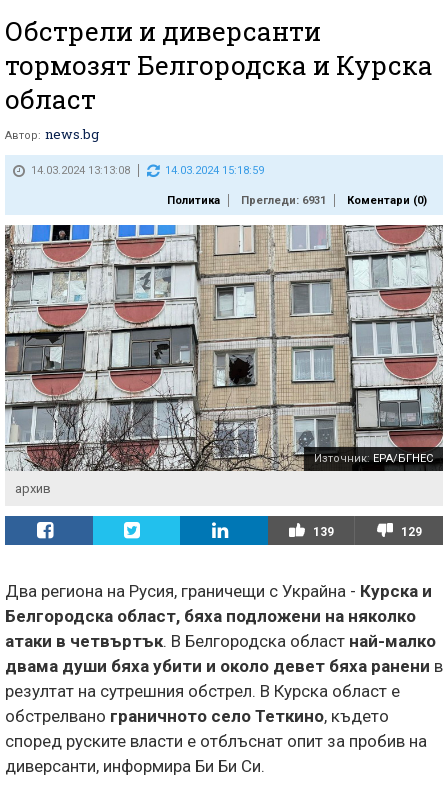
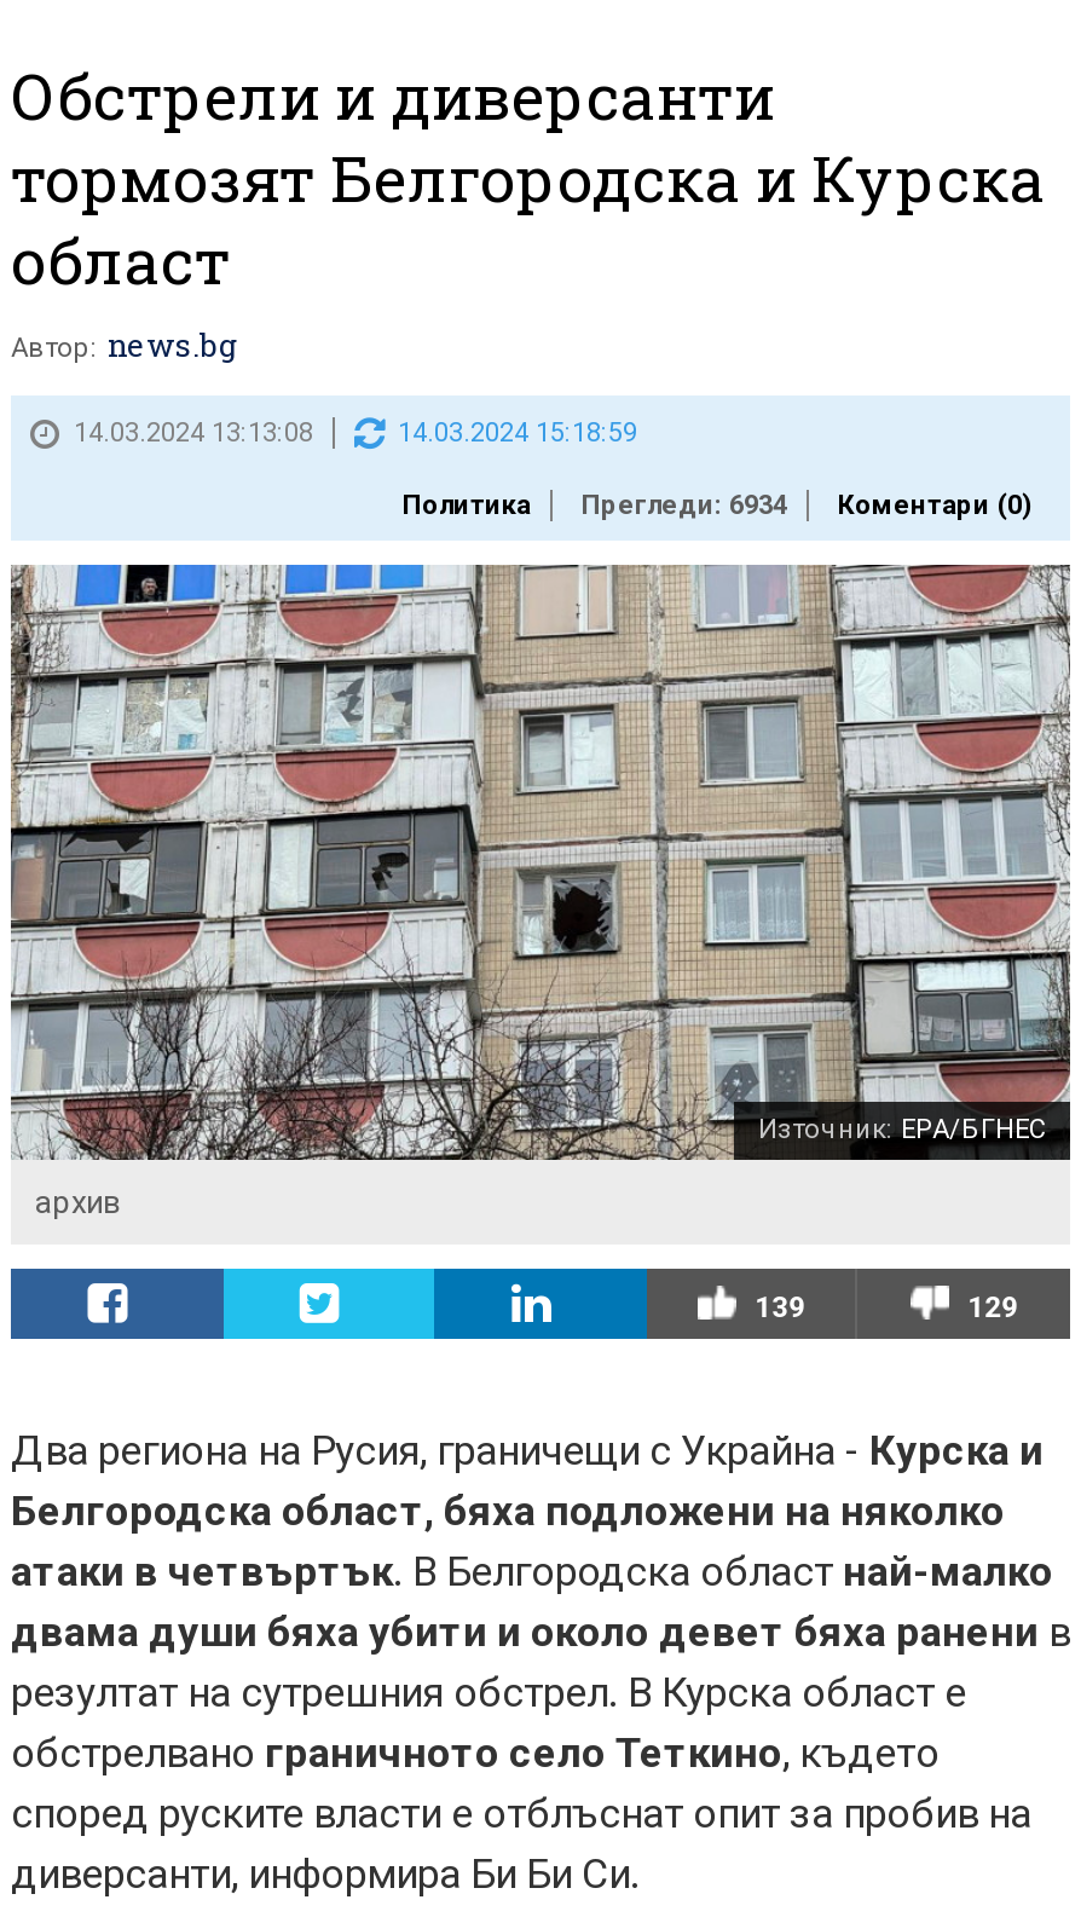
- Политика Прегледи: 6931 Коментари (0)
+ Политика Прегледи: 6934 Коментари (0)
